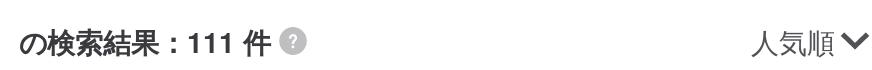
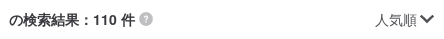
- の検索結果：111 件
+ の検索結果：110 件
